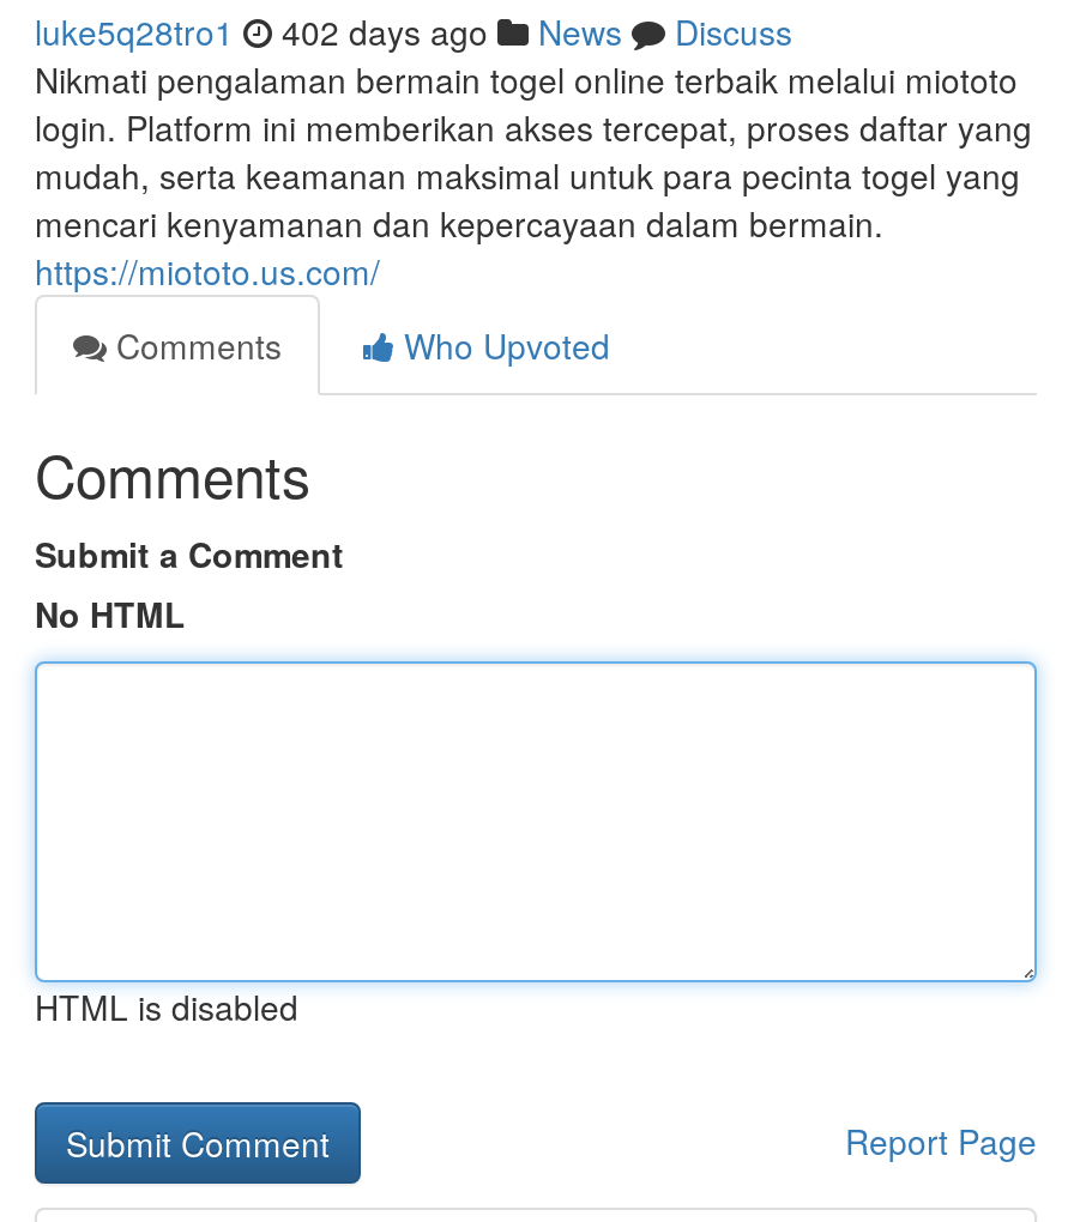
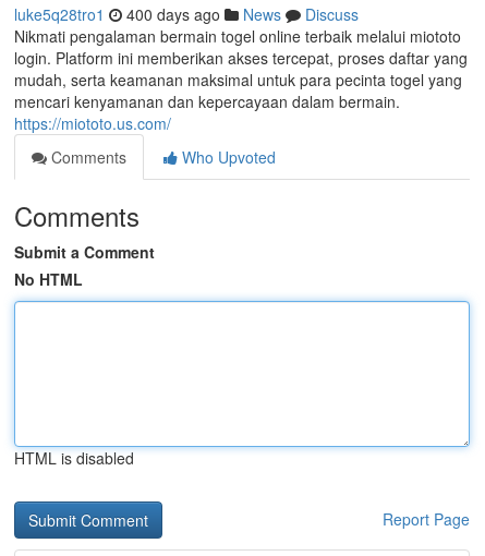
- luke5q28tro1 402 days ago News Discuss
+ luke5q28tro1 400 days ago News Discuss
